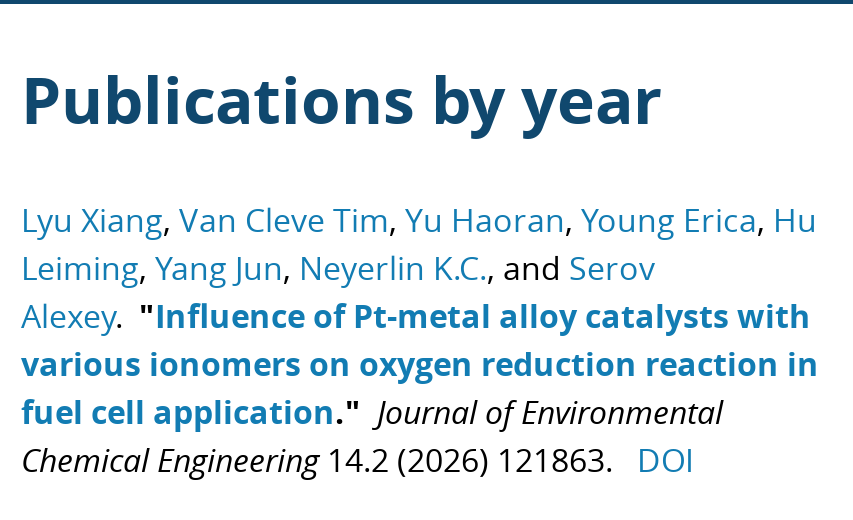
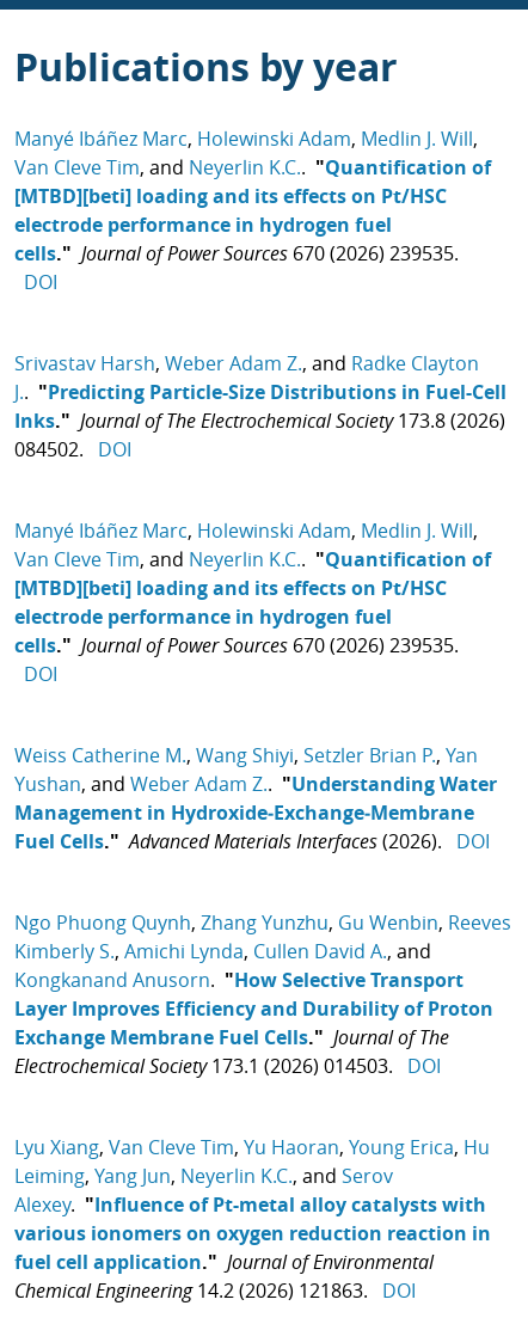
+ Manyé Ibáñez Marc, Holewinski Adam, Medlin J. Will,
+ Van Cleve Tim, and Neyerlin K.C.. "Quantification of
+ [MTBD][beti] loading and its effects on Pt/HSC
+ electrode performance in hydrogen fuel
+ cells." Journal of Power Sources 670 (2026) 239535.
+ DOI
+ Srivastav Harsh, Weber Adam Z., and Radke Clayton
+ J.. "Predicting Particle-Size Distributions in Fuel-Cell
+ Inks." Journal of The Electrochemical Society 173.8 (2026)
+ 084502. DOI
+ Manyé Ibáñez Marc, Holewinski Adam, Medlin J. Will,
+ Van Cleve Tim, and Neyerlin K.C.. "Quantification of
+ [MTBD][beti] loading and its effects on Pt/HSC
+ electrode performance in hydrogen fuel
+ cells." Journal of Power Sources 670 (2026) 239535.
+ DOI
+ Weiss Catherine M., Wang Shiyi, Setzler Brian P., Yan
+ Yushan, and Weber Adam Z.. "Understanding Water
+ Management in Hydroxide‐Exchange‐Membrane
+ Fuel Cells." Advanced Materials Interfaces (2026). DOI
+ Ngo Phuong Quynh, Zhang Yunzhu, Gu Wenbin, Reeves
+ Kimberly S., Amichi Lynda, Cullen David A., and
+ Kongkanand Anusorn. "How Selective Transport
+ Layer Improves Efficiency and Durability of Proton
+ Exchange Membrane Fuel Cells." Journal of The
+ Electrochemical Society 173.1 (2026) 014503. DOI
